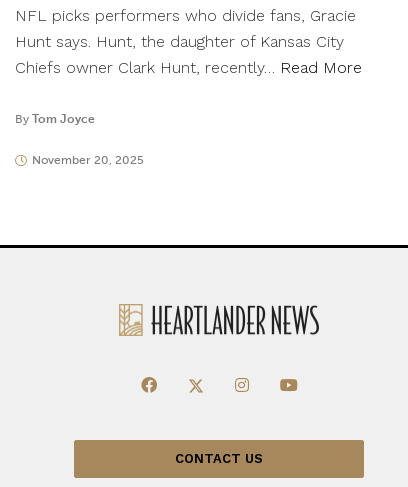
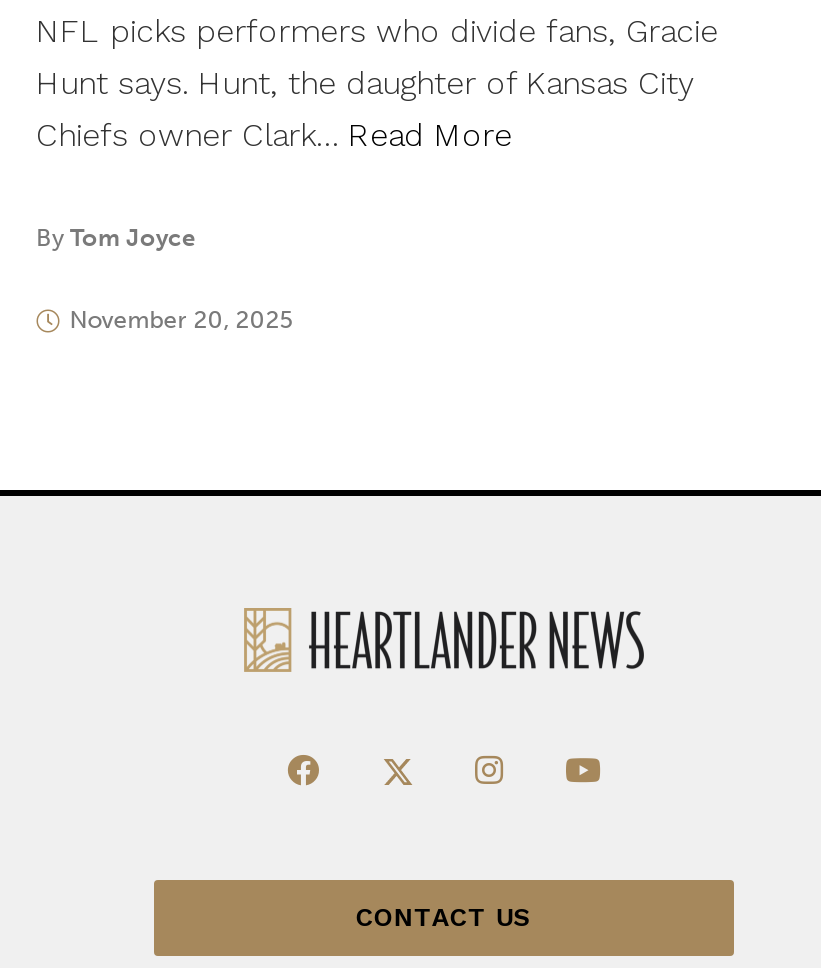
- Chiefs owner Clark Hunt, recently… Read More
+ Chiefs owner Clark… Read More
